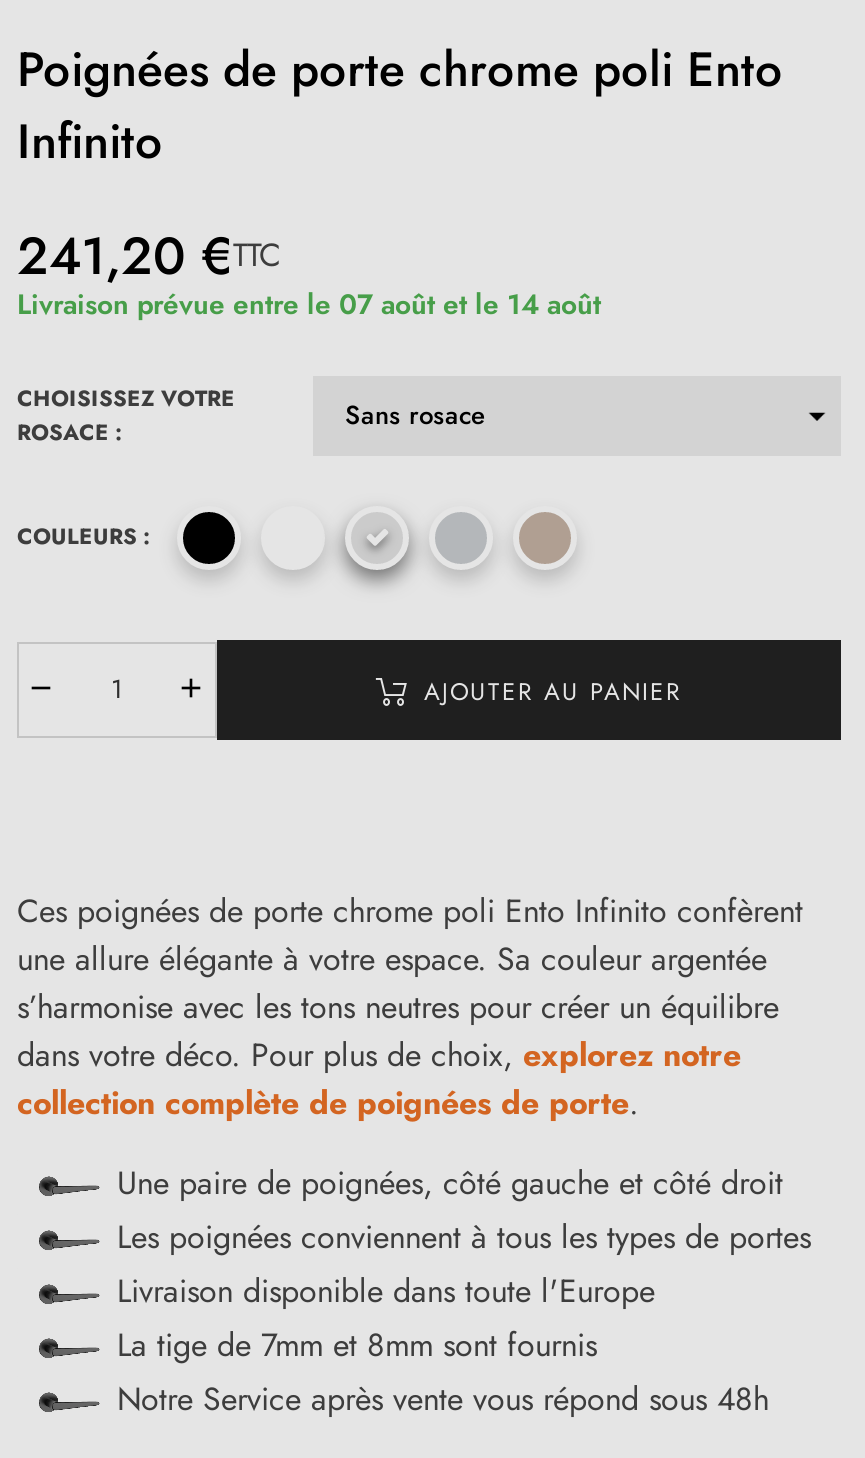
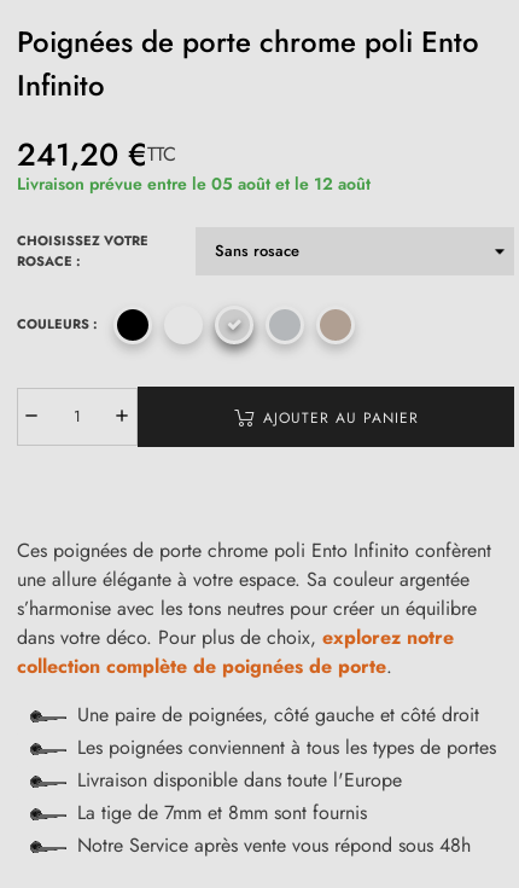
- Livraison prévue entre le 07 août et le 14 août
+ Livraison prévue entre le 05 août et le 12 août
